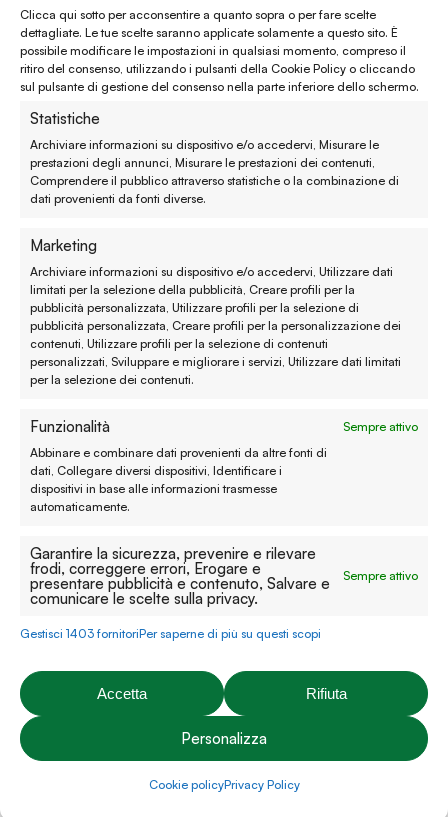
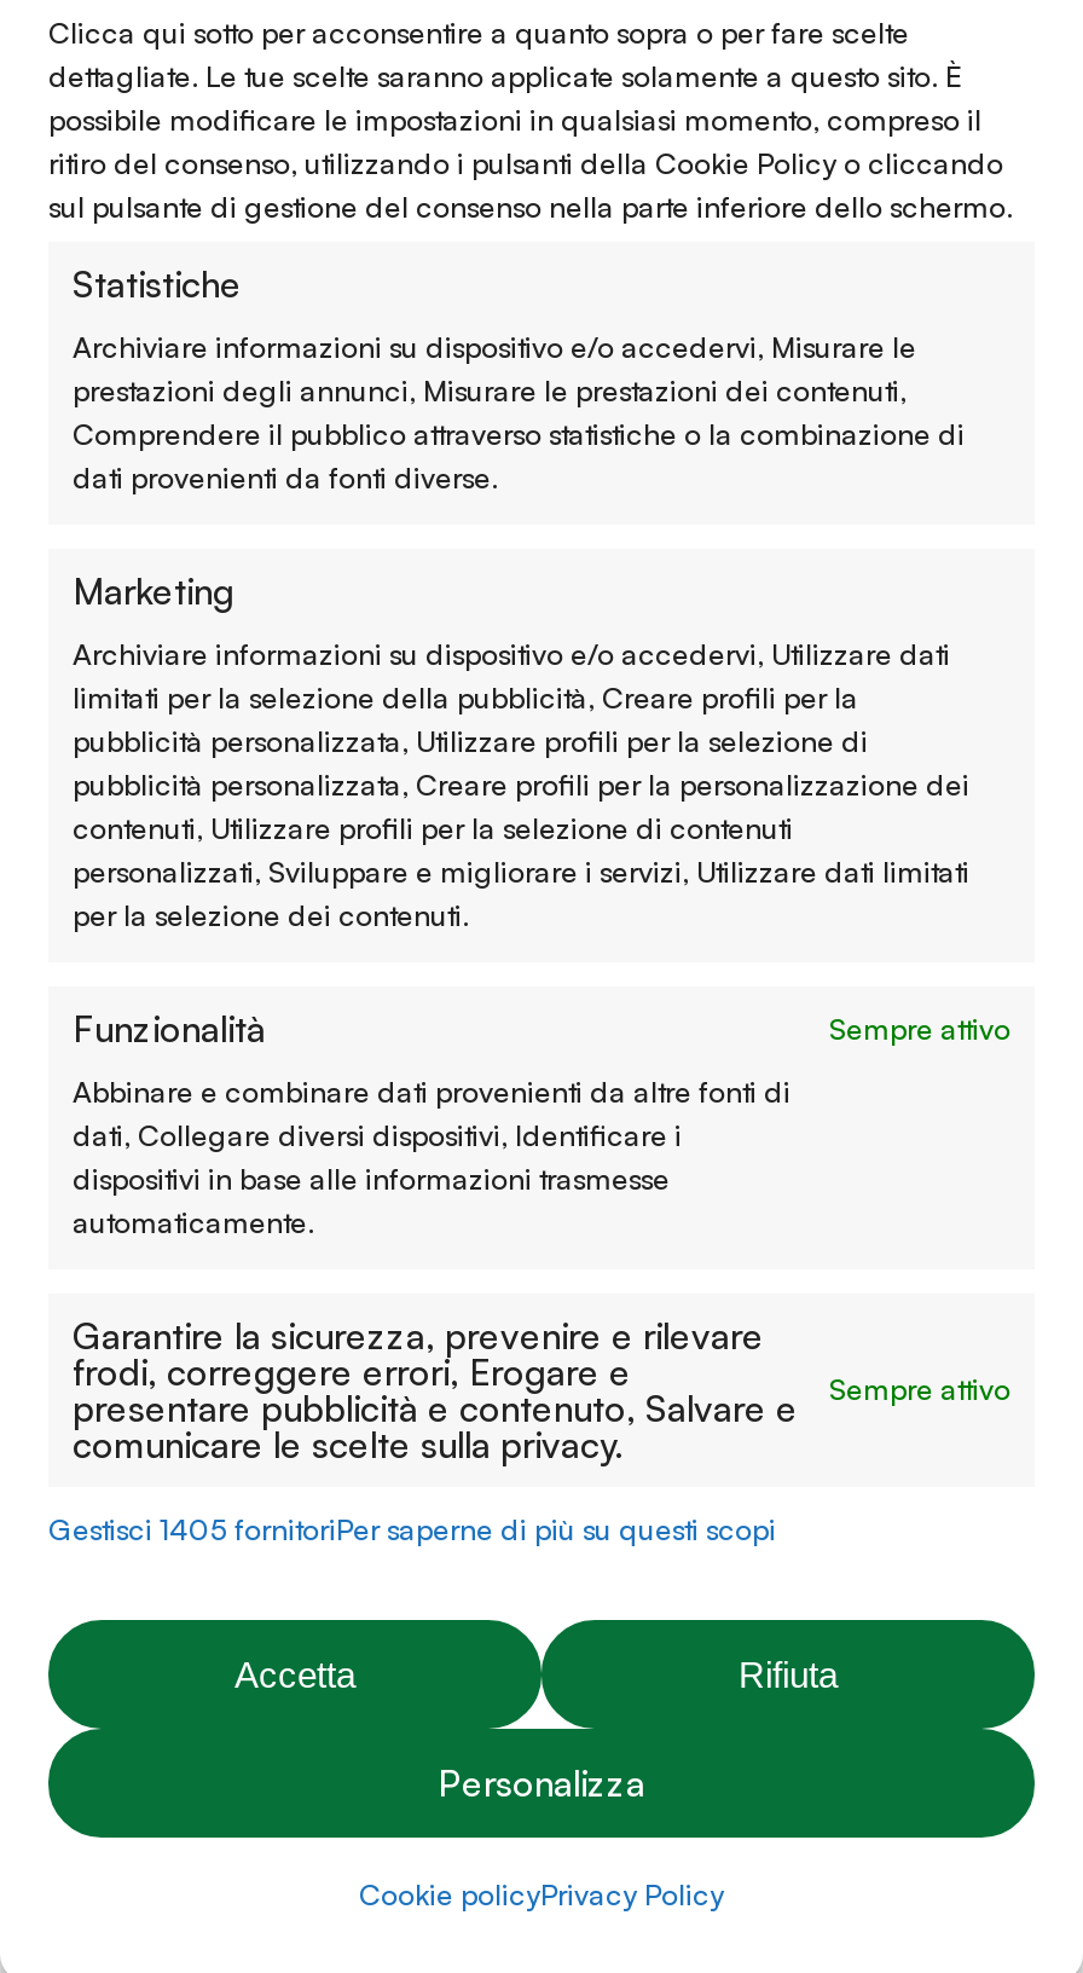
- Gestisci 1403 fornitoriPer saperne di più su questi scopi
+ Gestisci 1405 fornitoriPer saperne di più su questi scopi
